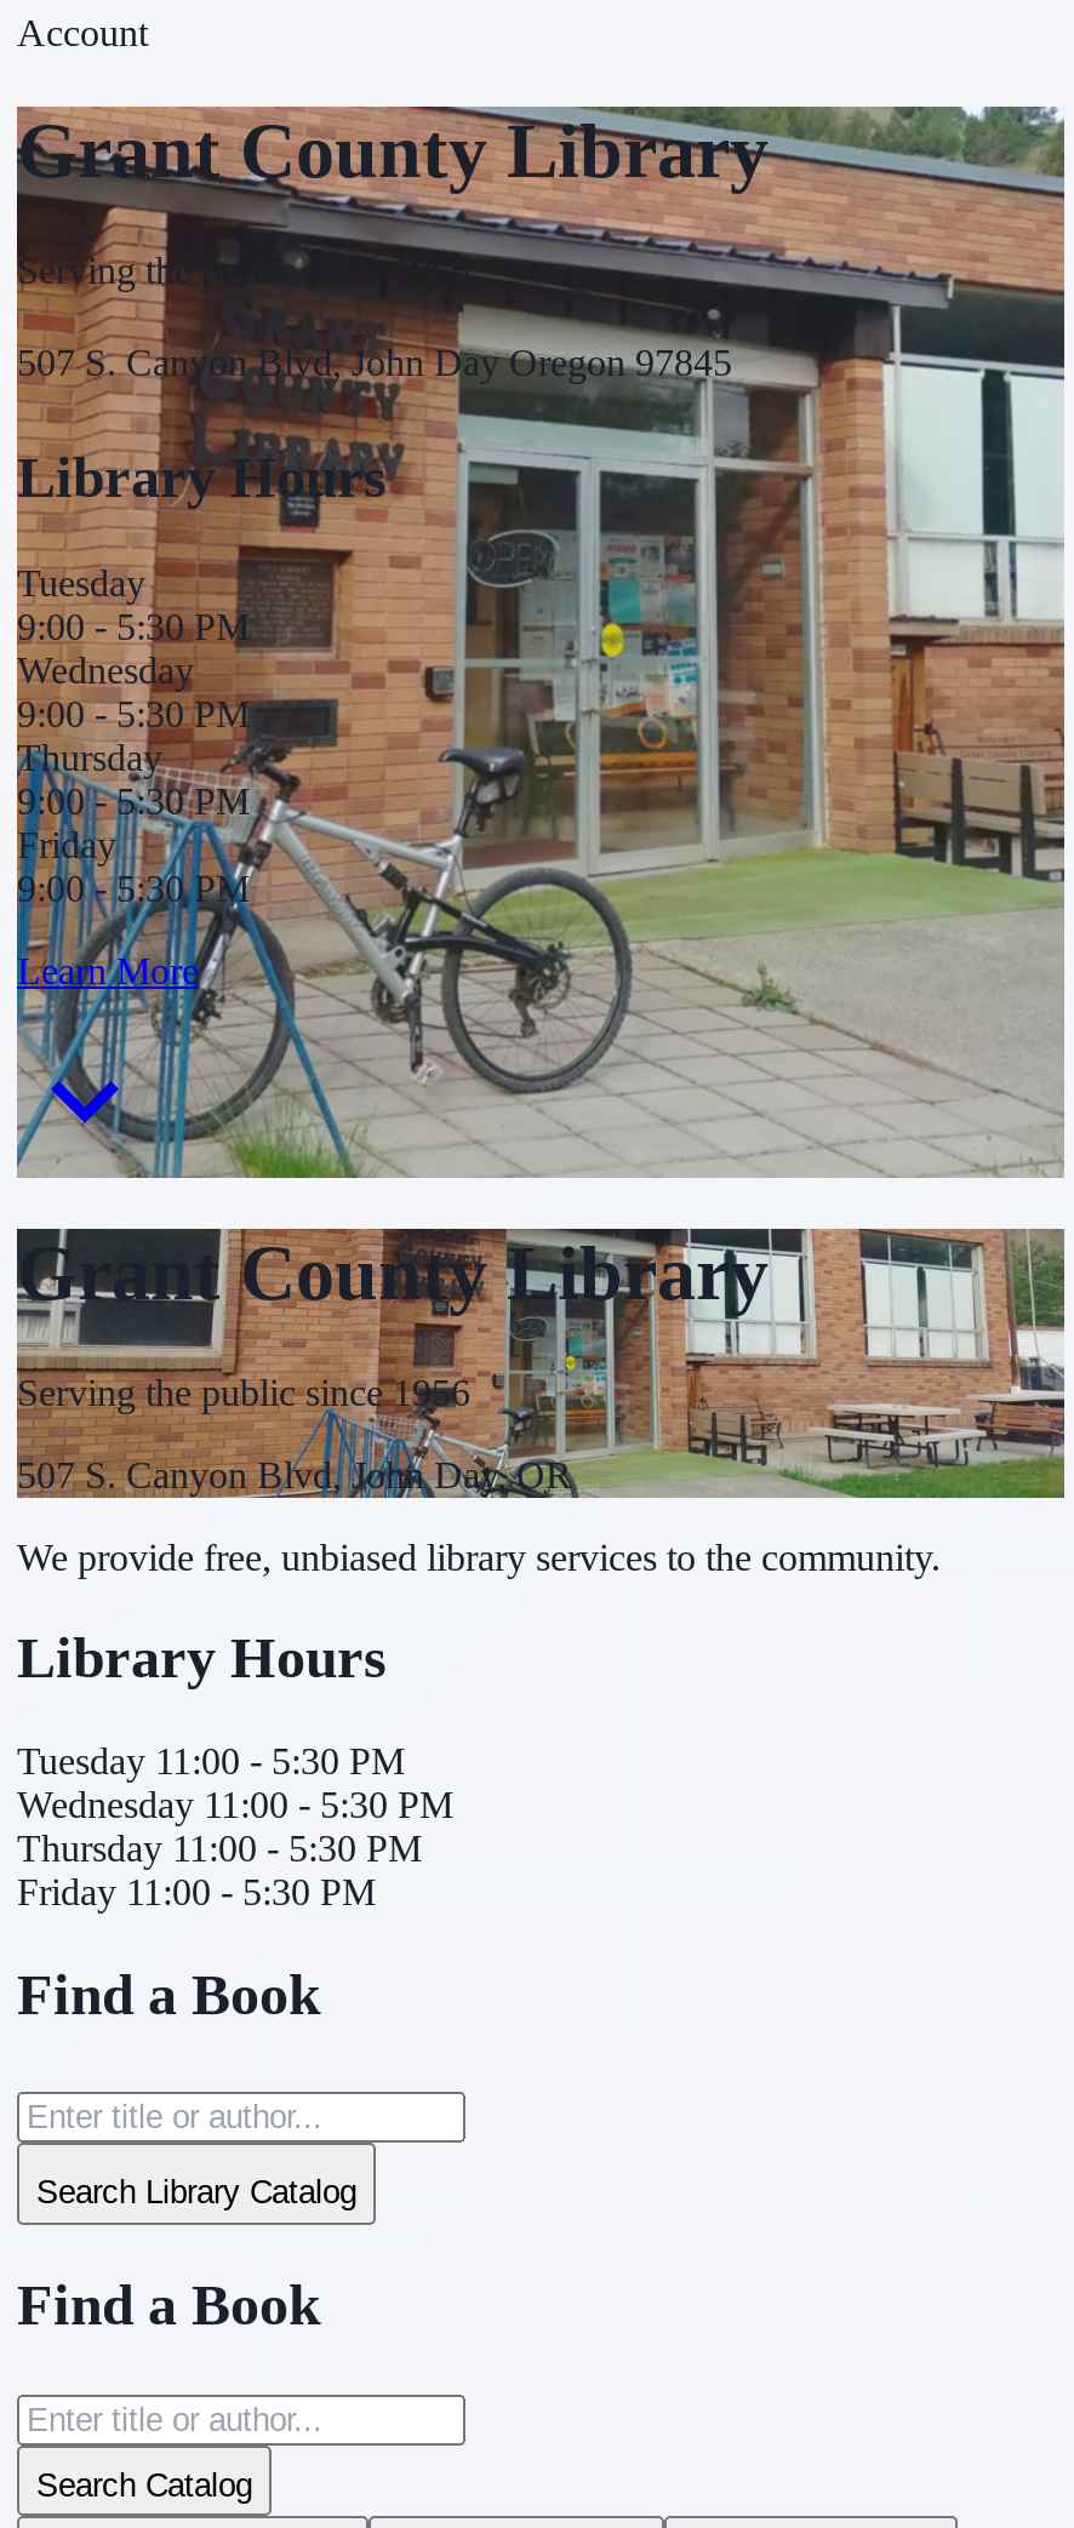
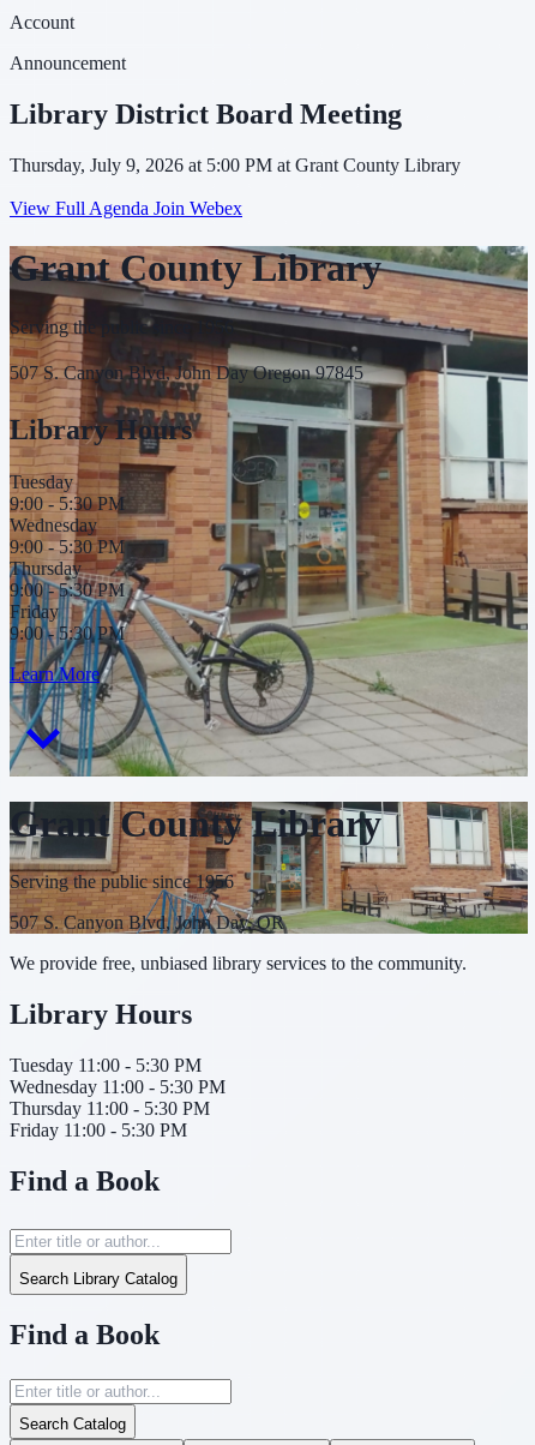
+ Announcement
+ Library District Board Meeting
+ Thursday, July 9, 2026 at 5:00 PM at Grant County Library
+ View Full Agenda Join Webex
